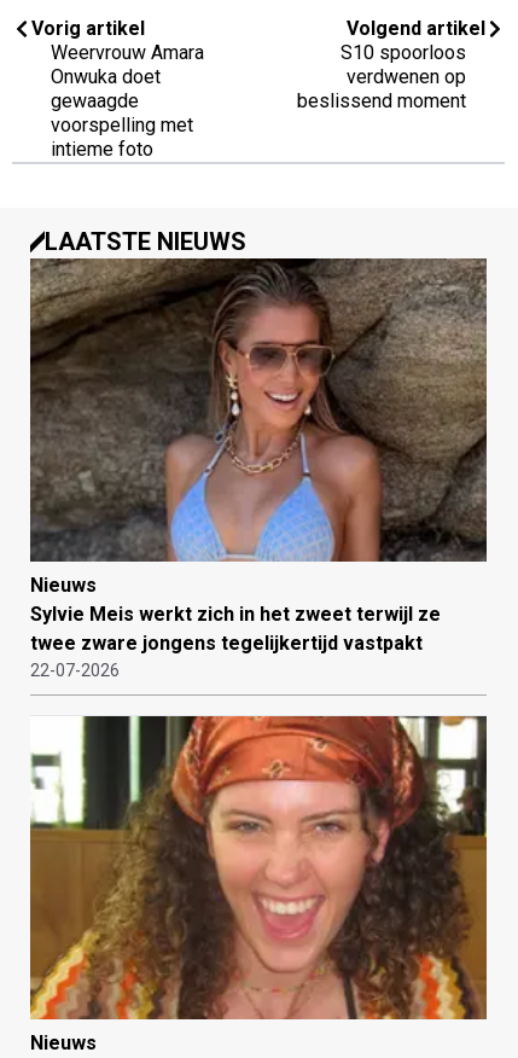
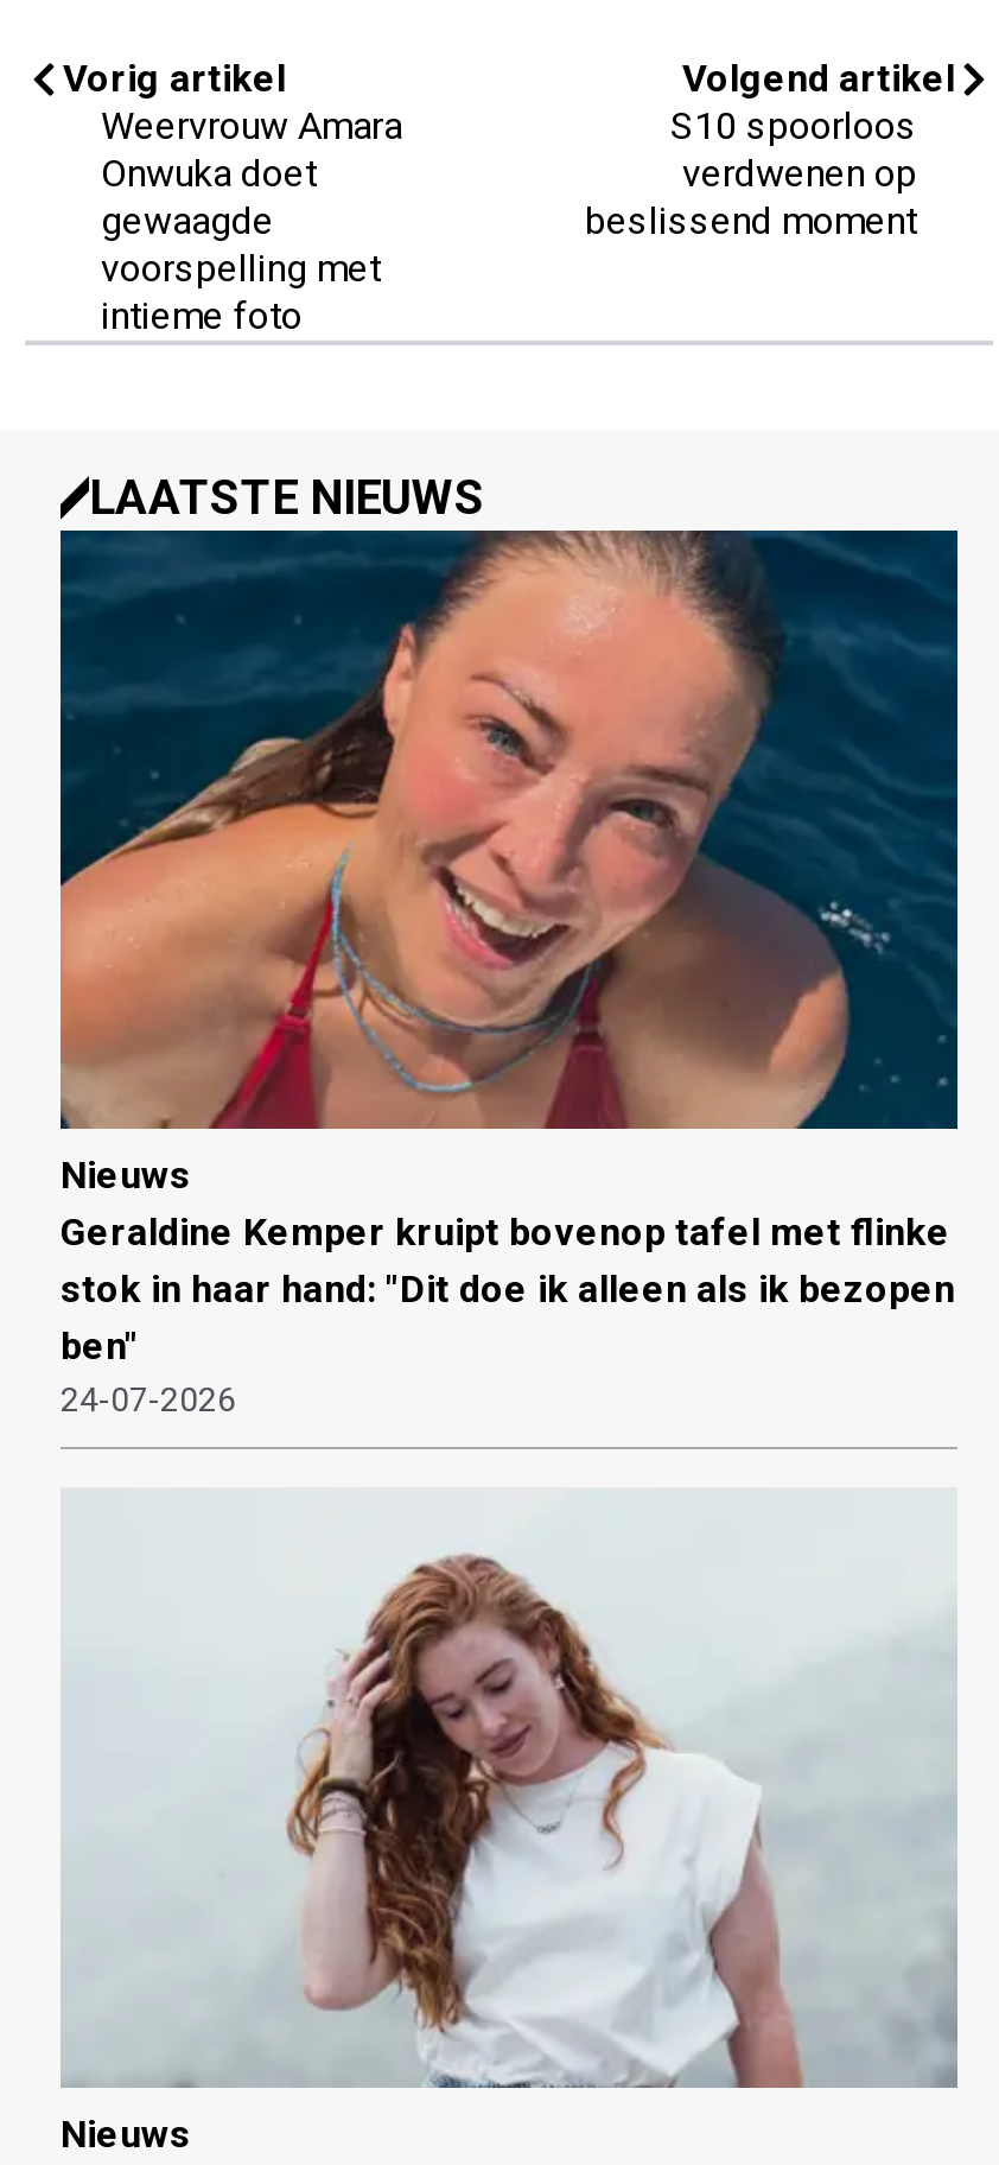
- [image]
- Sylvie Meis werkt zich in het zweet terwijl ze
- twee zware jongens tegelijkertijd vastpakt
- 22-07-2026
+ [image]
+ Geraldine Kemper kruipt bovenop tafel met flinke
+ stok in haar hand: "Dit doe ik alleen als ik bezopen
+ ben"
+ 24-07-2026

- [image]
+ [image]
